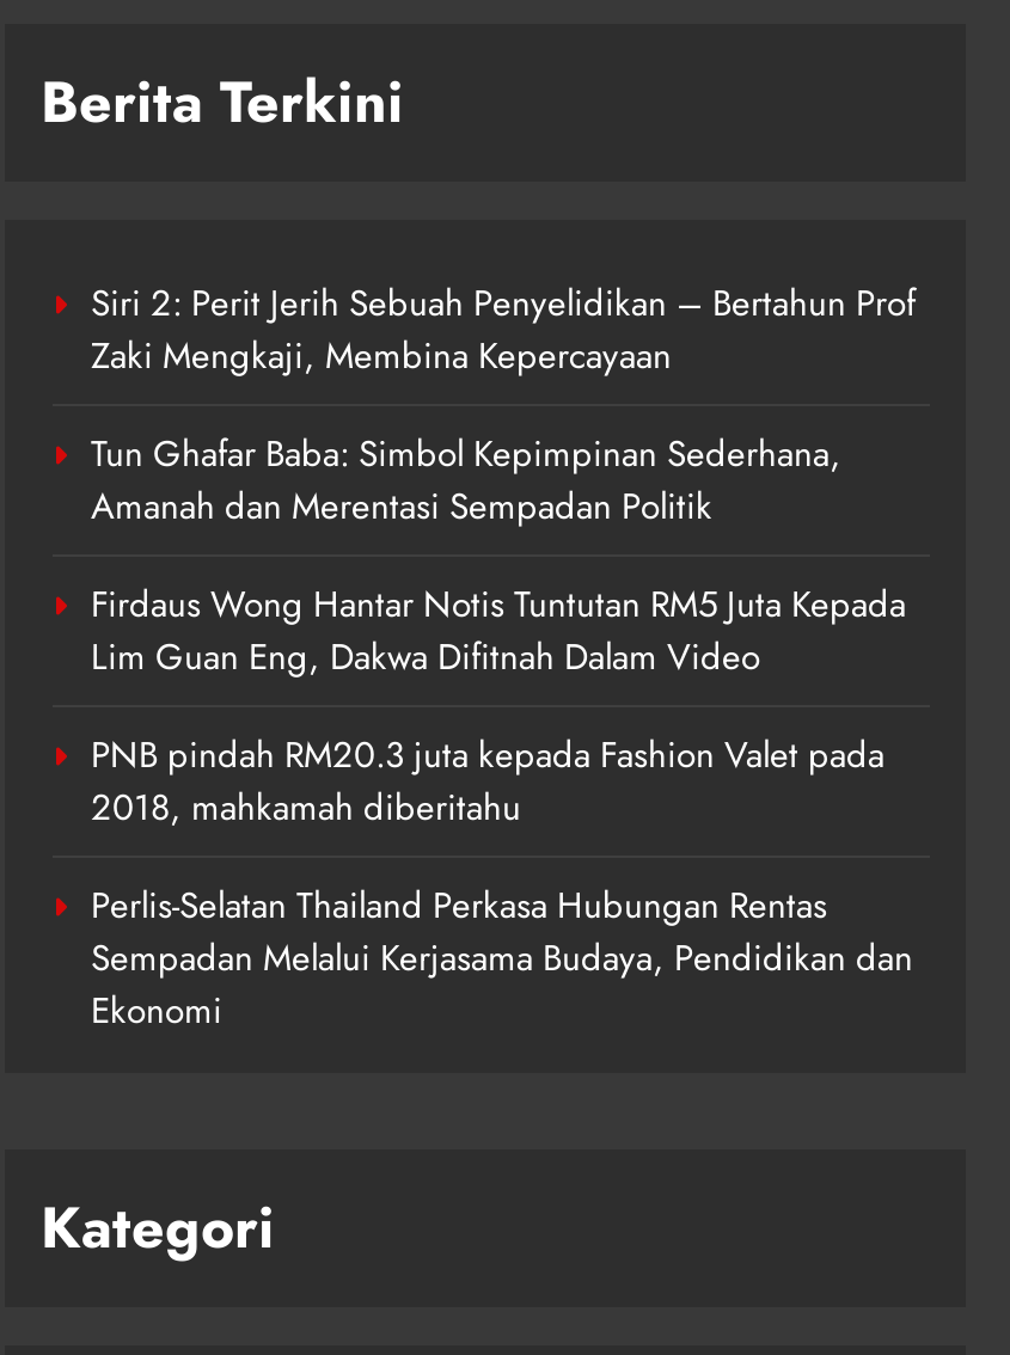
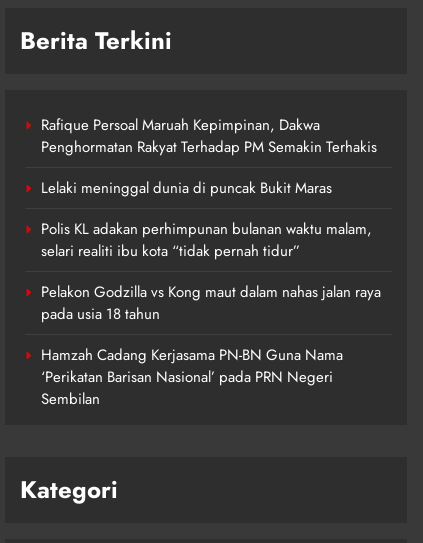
- Siri 2: Perit Jerih Sebuah Penyelidikan – Bertahun Prof
- Zaki Mengkaji, Membina Kepercayaan
+ Rafique Persoal Maruah Kepimpinan, Dakwa
+ Penghormatan Rakyat Terhadap PM Semakin Terhakis

- Tun Ghafar Baba: Simbol Kepimpinan Sederhana,
- Amanah dan Merentasi Sempadan Politik
+ Lelaki meninggal dunia di puncak Bukit Maras

- Firdaus Wong Hantar Notis Tuntutan RM5 Juta Kepada
- Lim Guan Eng, Dakwa Difitnah Dalam Video
+ Polis KL adakan perhimpunan bulanan waktu malam,
+ selari realiti ibu kota “tidak pernah tidur”

- PNB pindah RM20.3 juta kepada Fashion Valet pada
- 2018, mahkamah diberitahu
+ Pelakon Godzilla vs Kong maut dalam nahas jalan raya
+ pada usia 18 tahun

- Perlis-Selatan Thailand Perkasa Hubungan Rentas
- Sempadan Melalui Kerjasama Budaya, Pendidikan dan
- Ekonomi
+ Hamzah Cadang Kerjasama PN-BN Guna Nama
+ ‘Perikatan Barisan Nasional’ pada PRN Negeri
+ Sembilan
